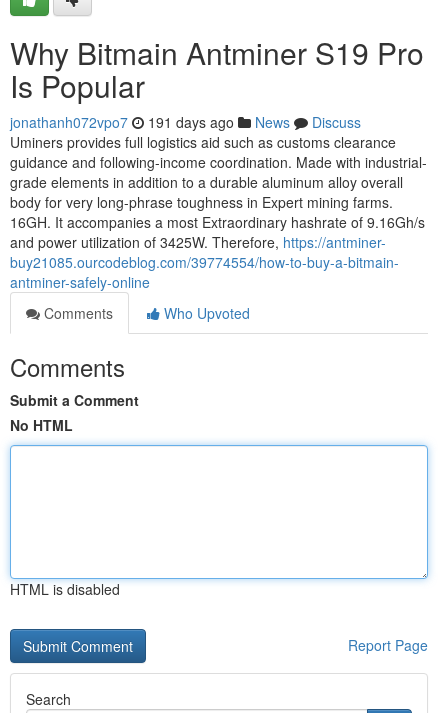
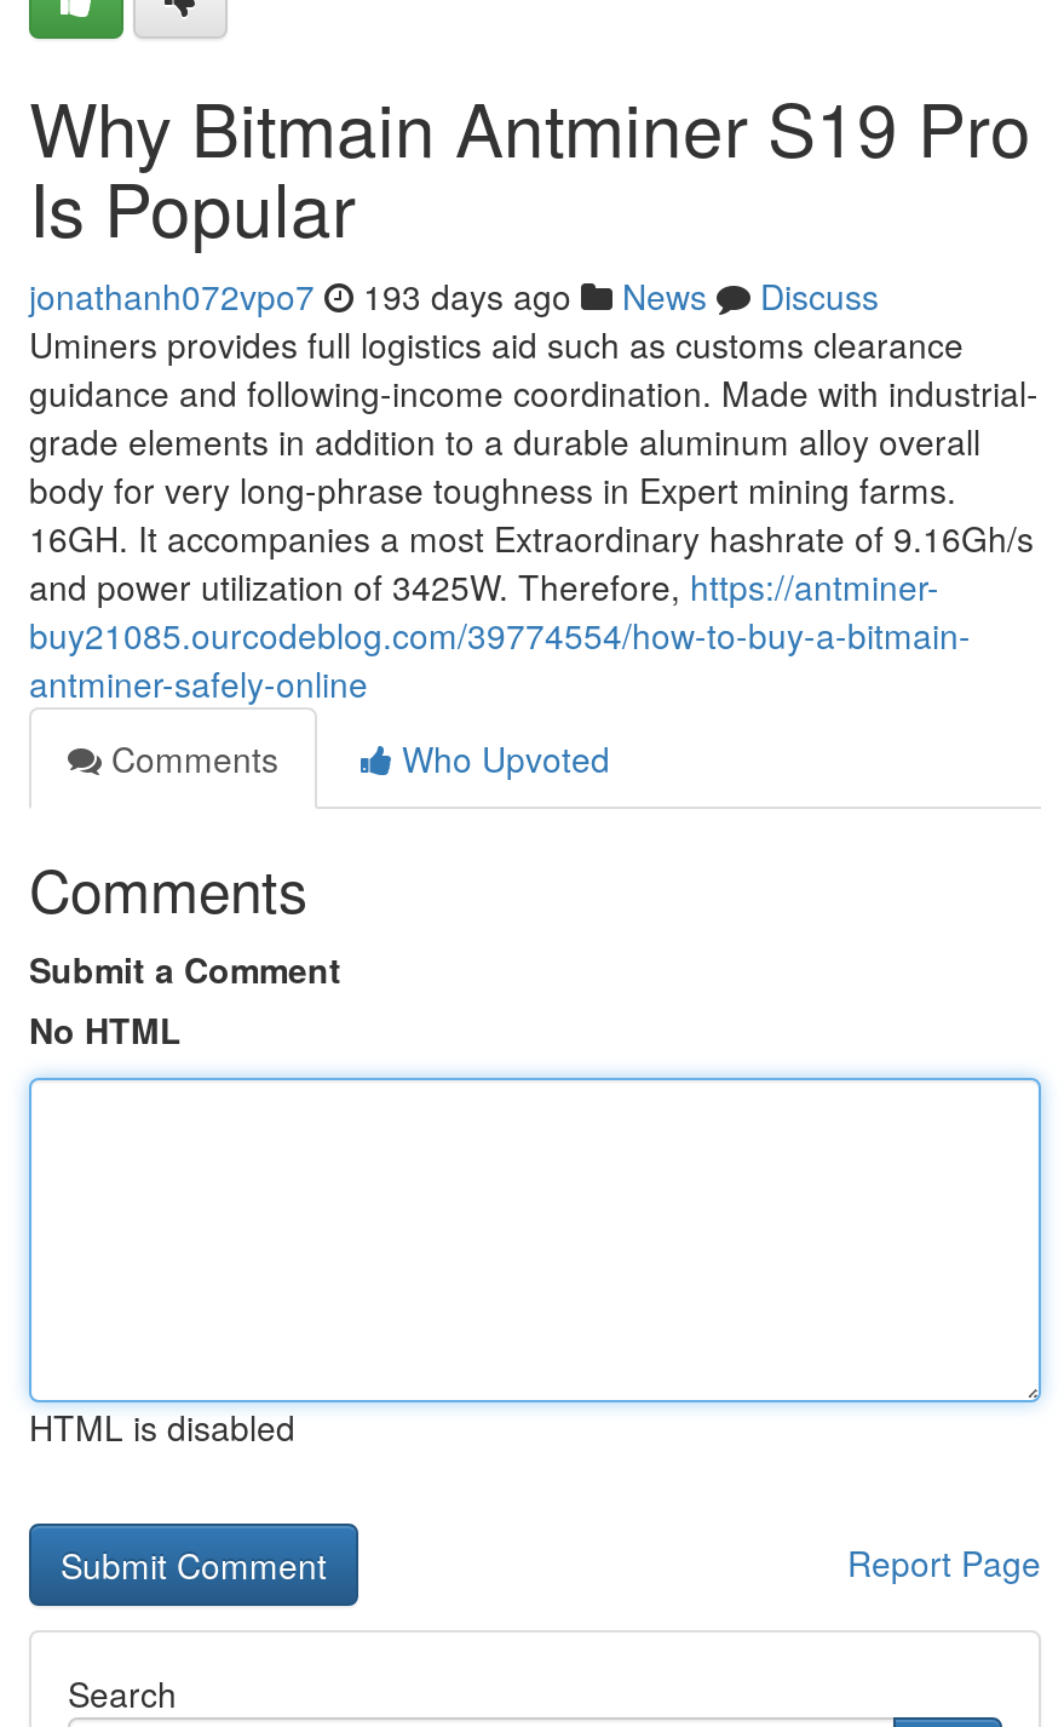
- jonathanh072vpo7 191 days ago News Discuss
+ jonathanh072vpo7 193 days ago News Discuss
